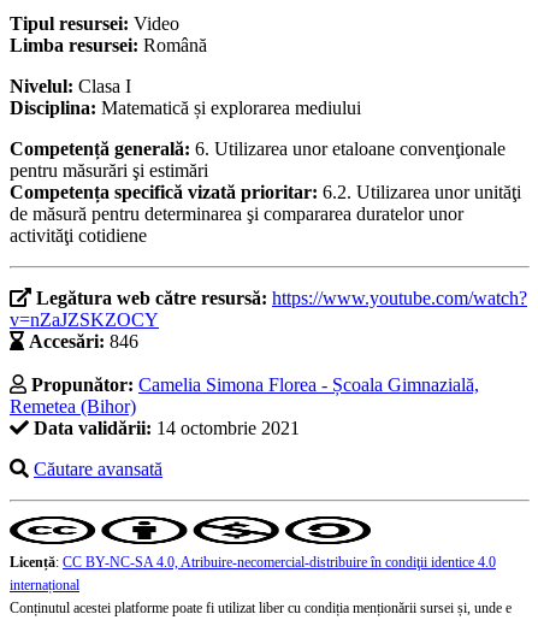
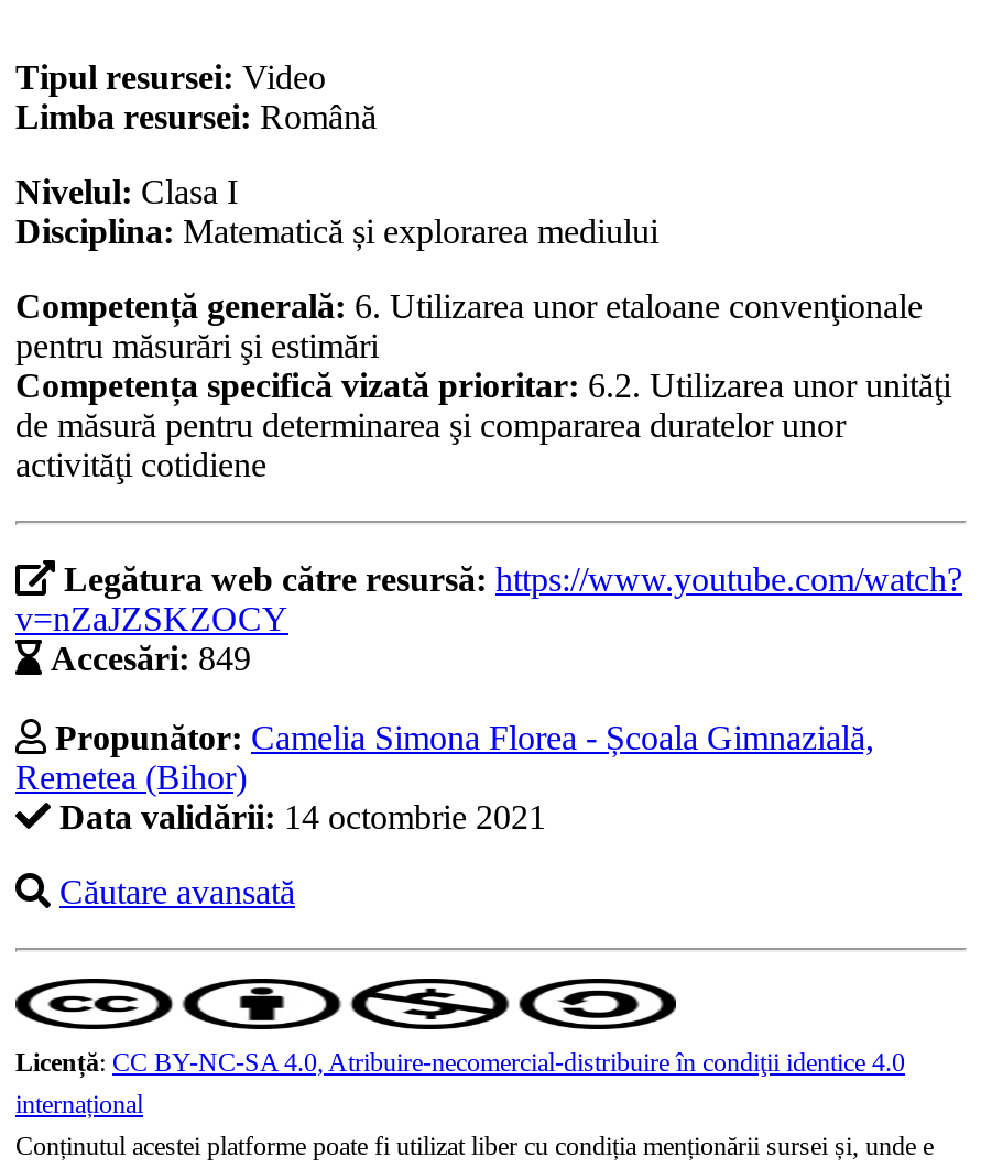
- Accesări: 846
+ Accesări: 849
